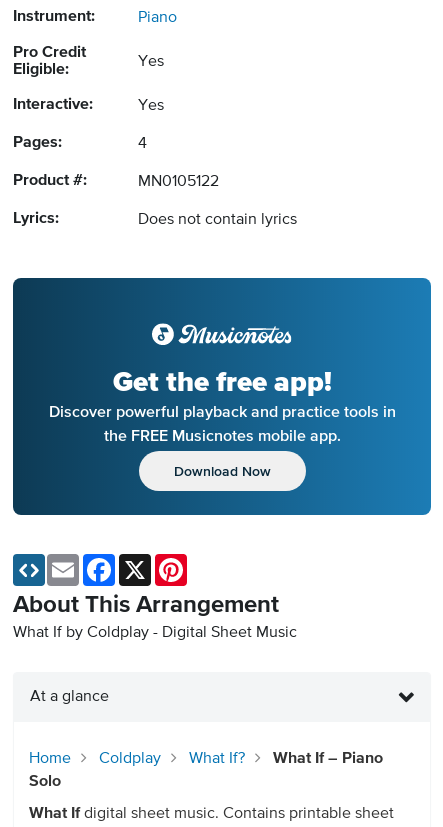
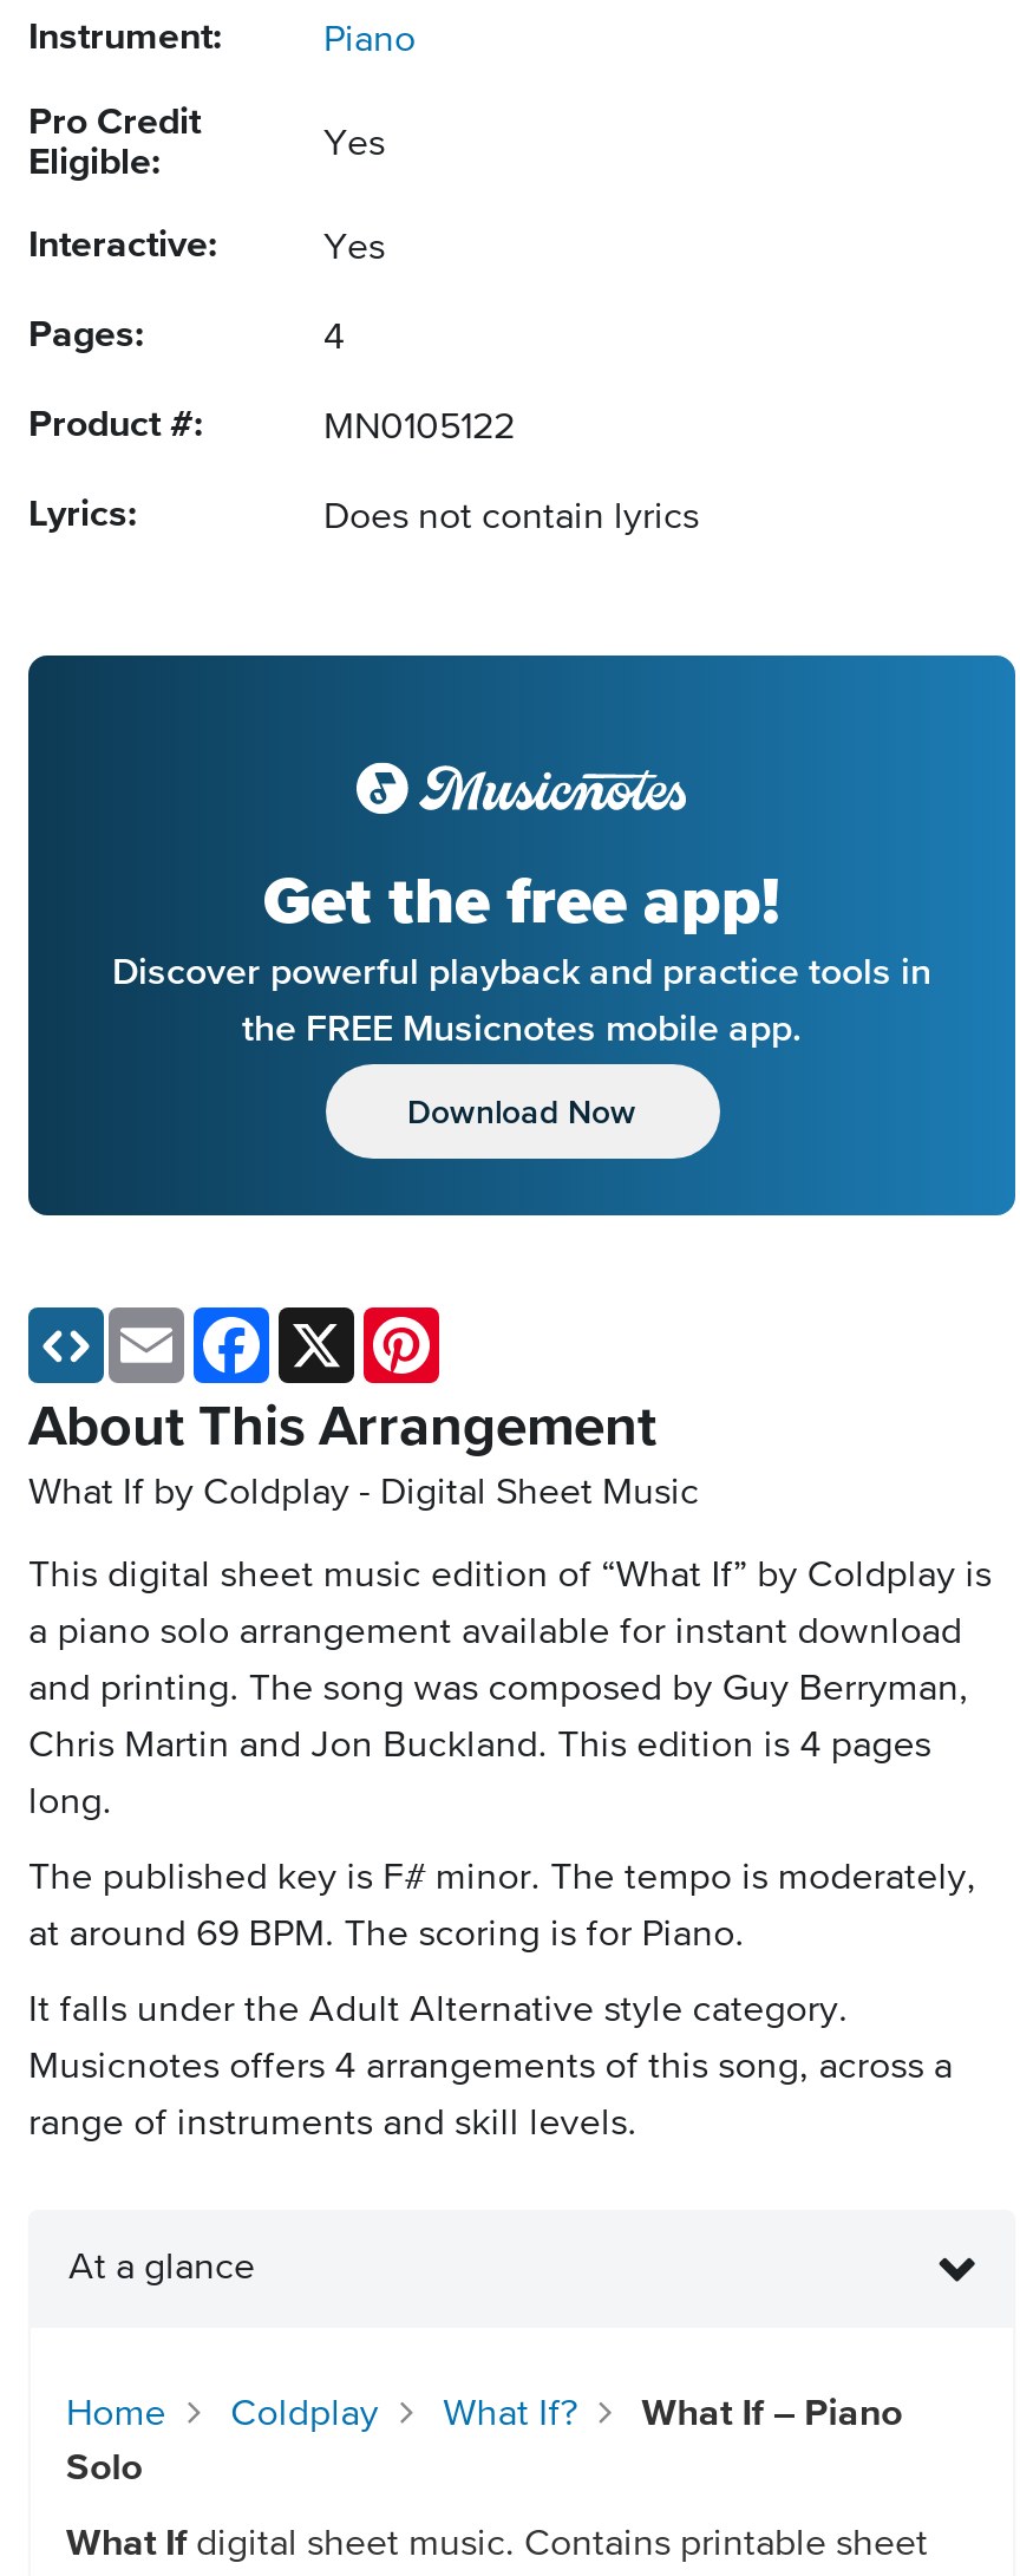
+ This digital sheet music edition of “What If” by Coldplay is
+ a piano solo arrangement available for instant download
+ and printing. The song was composed by Guy Berryman,
+ Chris Martin and Jon Buckland. This edition is 4 pages
+ long.
+ The published key is F# minor. The tempo is moderately,
+ at around 69 BPM. The scoring is for Piano.
+ It falls under the Adult Alternative style category.
+ Musicnotes offers 4 arrangements of this song, across a
+ range of instruments and skill levels.
